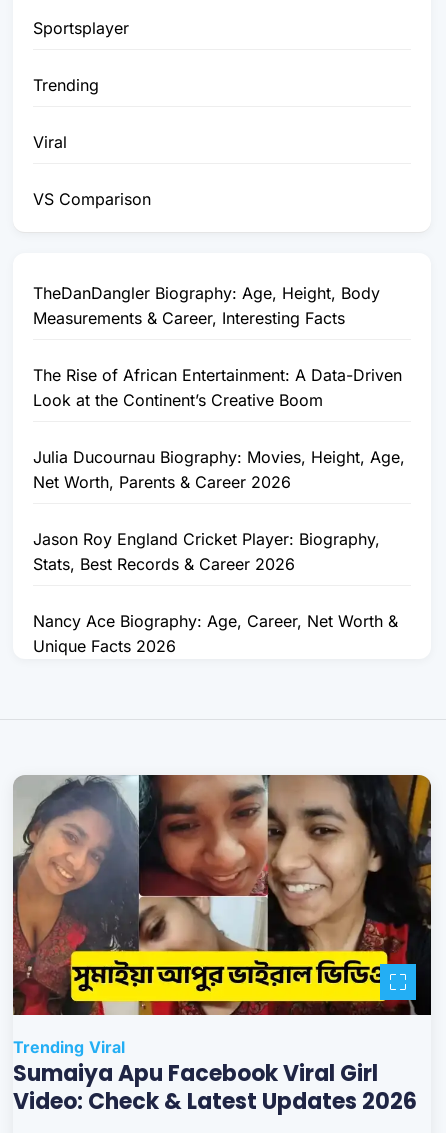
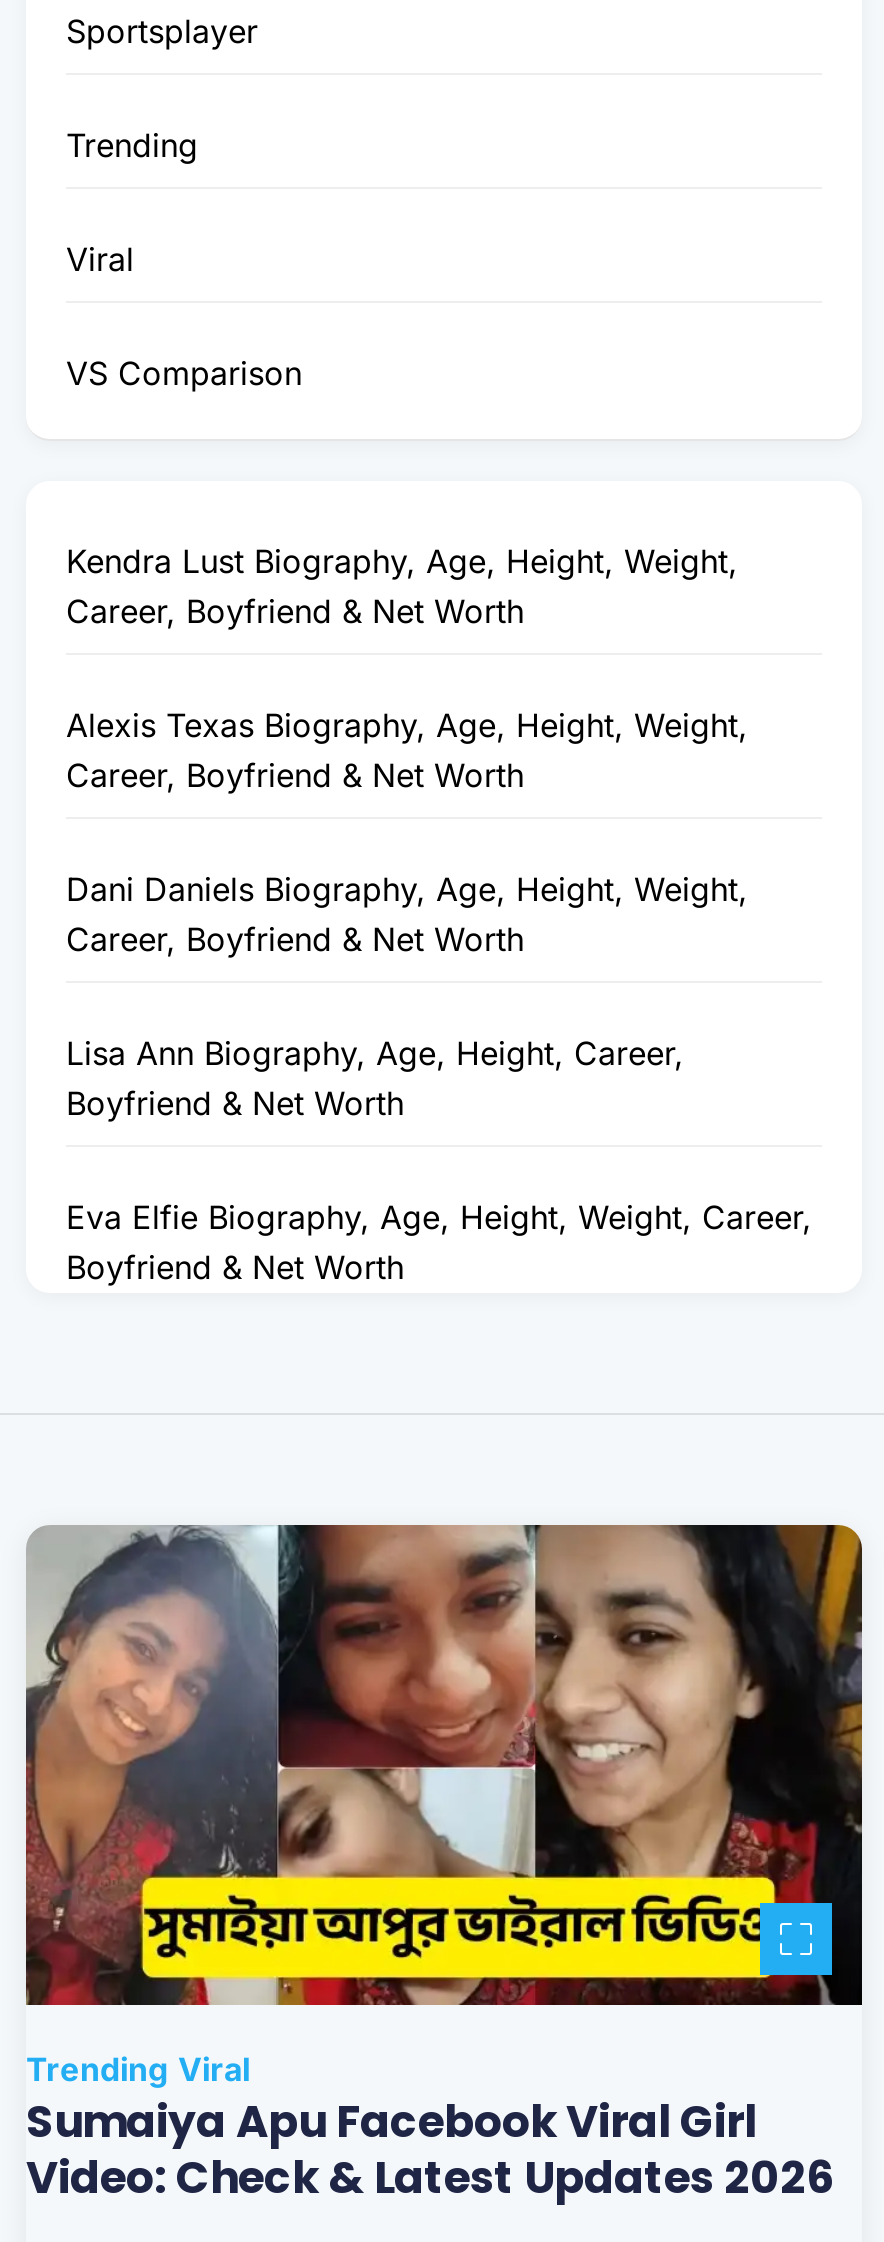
- TheDanDangler Biography: Age, Height, Body
- Measurements & Career, Interesting Facts
+ Kendra Lust Biography, Age, Height, Weight,
+ Career, Boyfriend & Net Worth

- The Rise of African Entertainment: A Data-Driven
- Look at the Continent’s Creative Boom
+ Alexis Texas Biography, Age, Height, Weight,
+ Career, Boyfriend & Net Worth

- Julia Ducournau Biography: Movies, Height, Age,
- Net Worth, Parents & Career 2026
+ Dani Daniels Biography, Age, Height, Weight,
+ Career, Boyfriend & Net Worth

- Jason Roy England Cricket Player: Biography,
- Stats, Best Records & Career 2026
+ Lisa Ann Biography, Age, Height, Career,
+ Boyfriend & Net Worth

- Nancy Ace Biography: Age, Career, Net Worth &
- Unique Facts 2026
+ Eva Elfie Biography, Age, Height, Weight, Career,
+ Boyfriend & Net Worth
